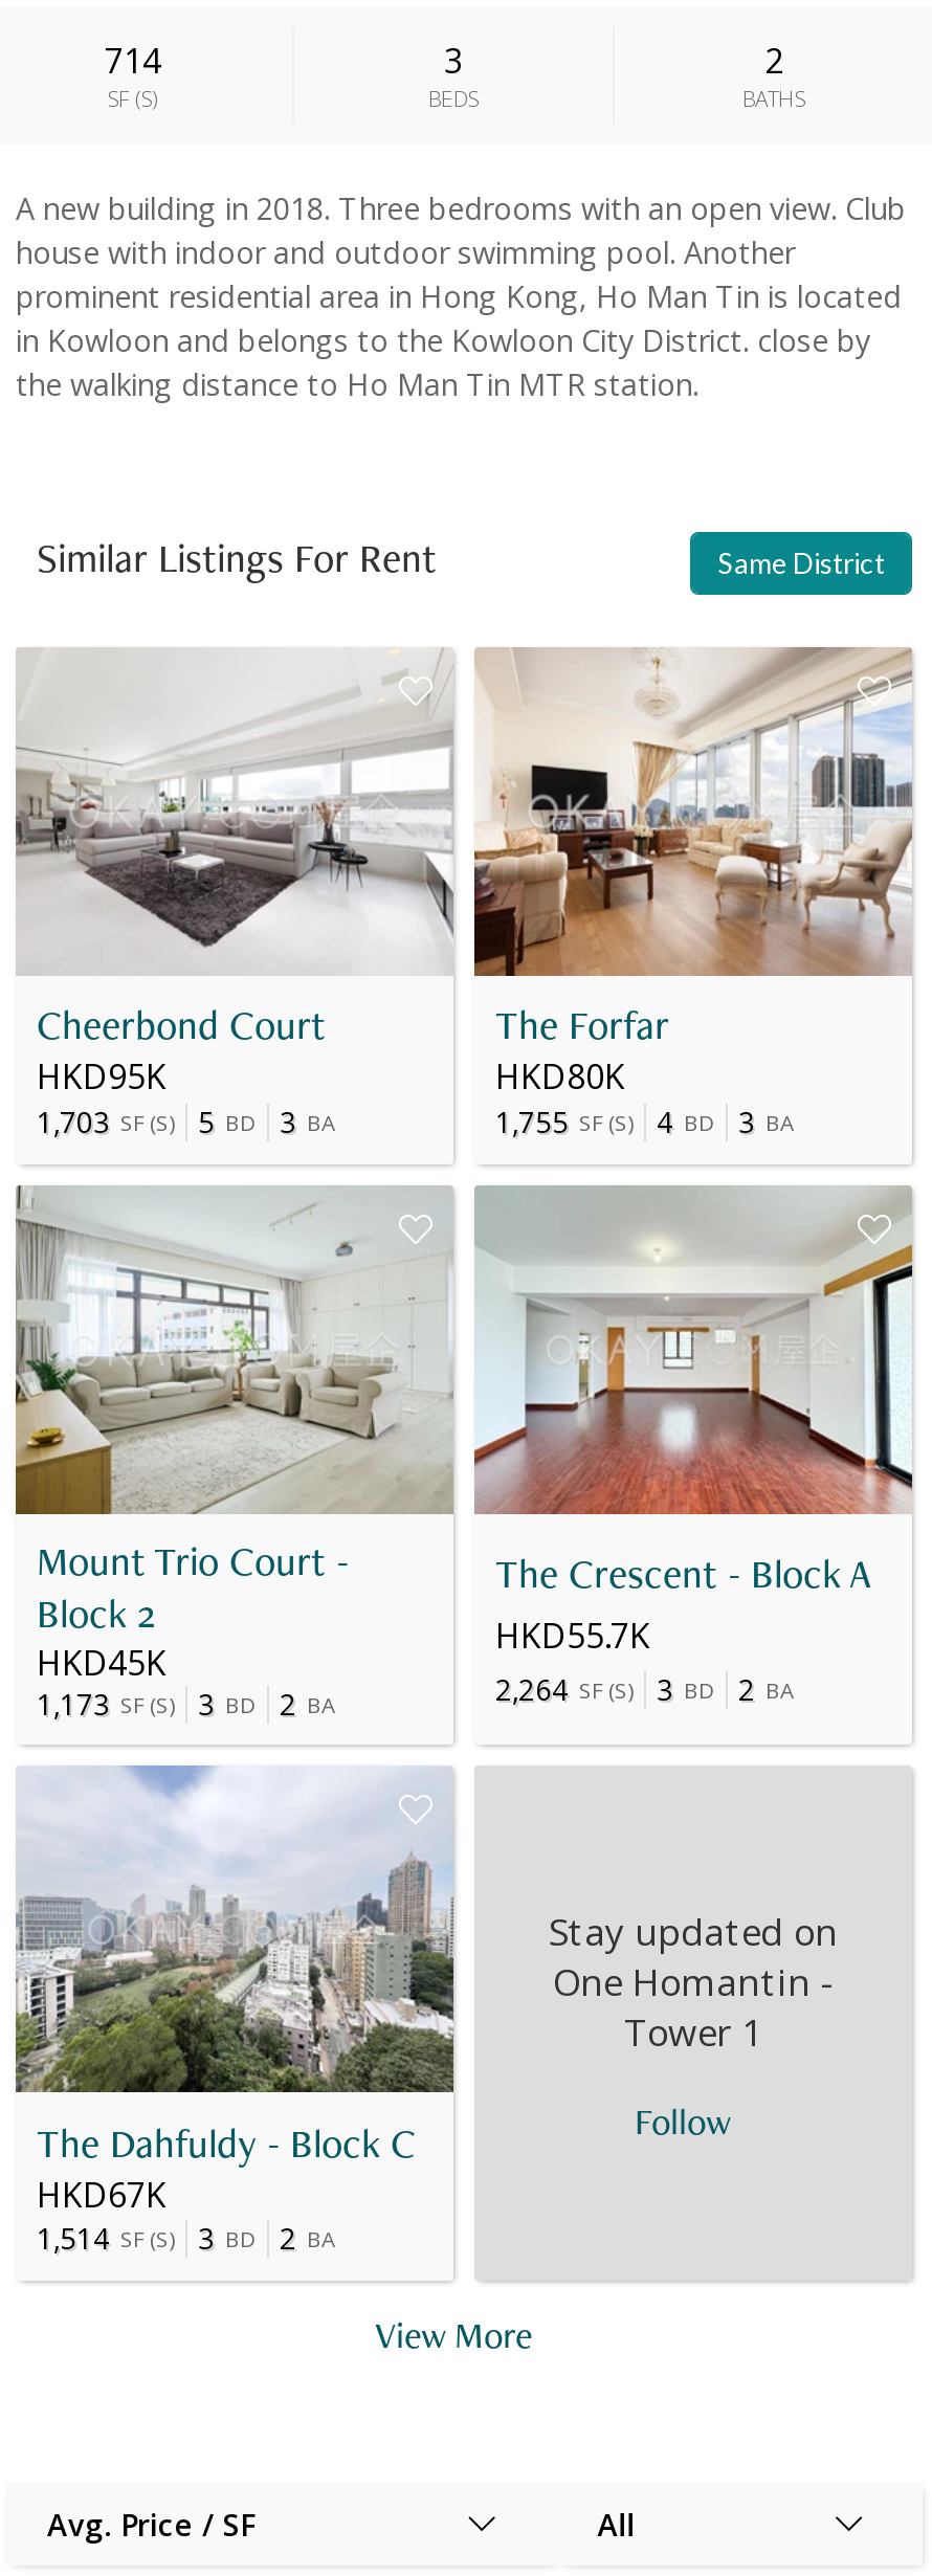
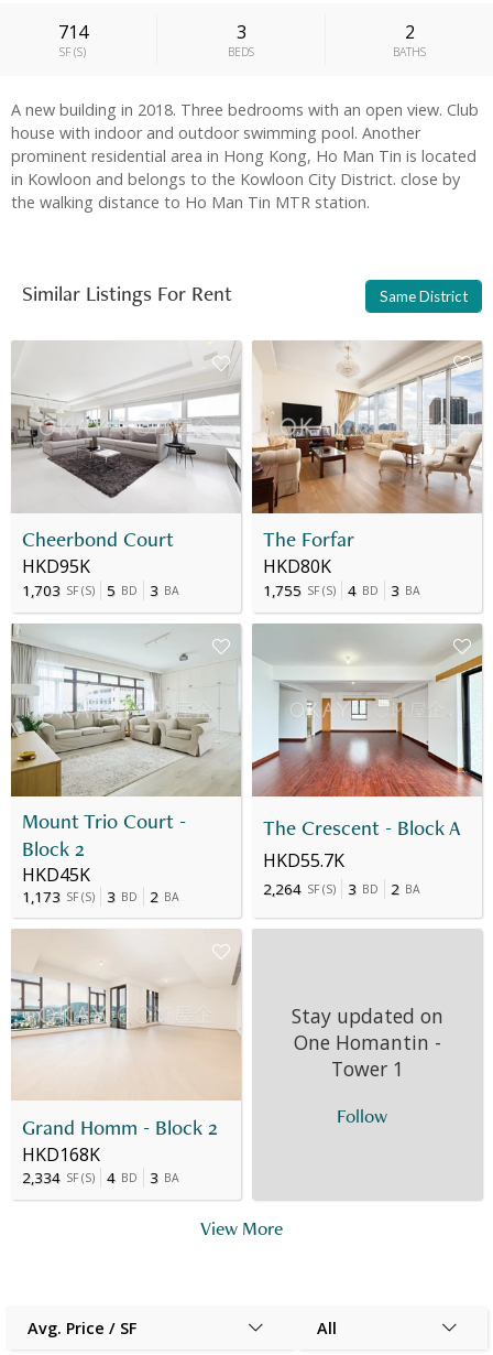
- [image]
- The Dahfuldy - Block C
- HKD67K
- 1,514 SF (S)
- 3 BD
- 2 BA
+ [image]
+ Grand Homm - Block 2
+ HKD168K
+ 2,334 SF (S)
+ 4 BD
+ 3 BA
